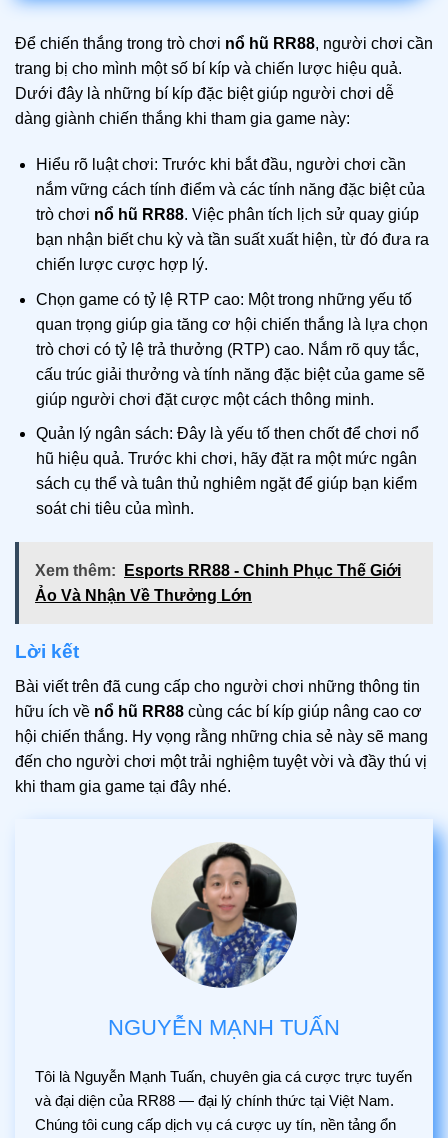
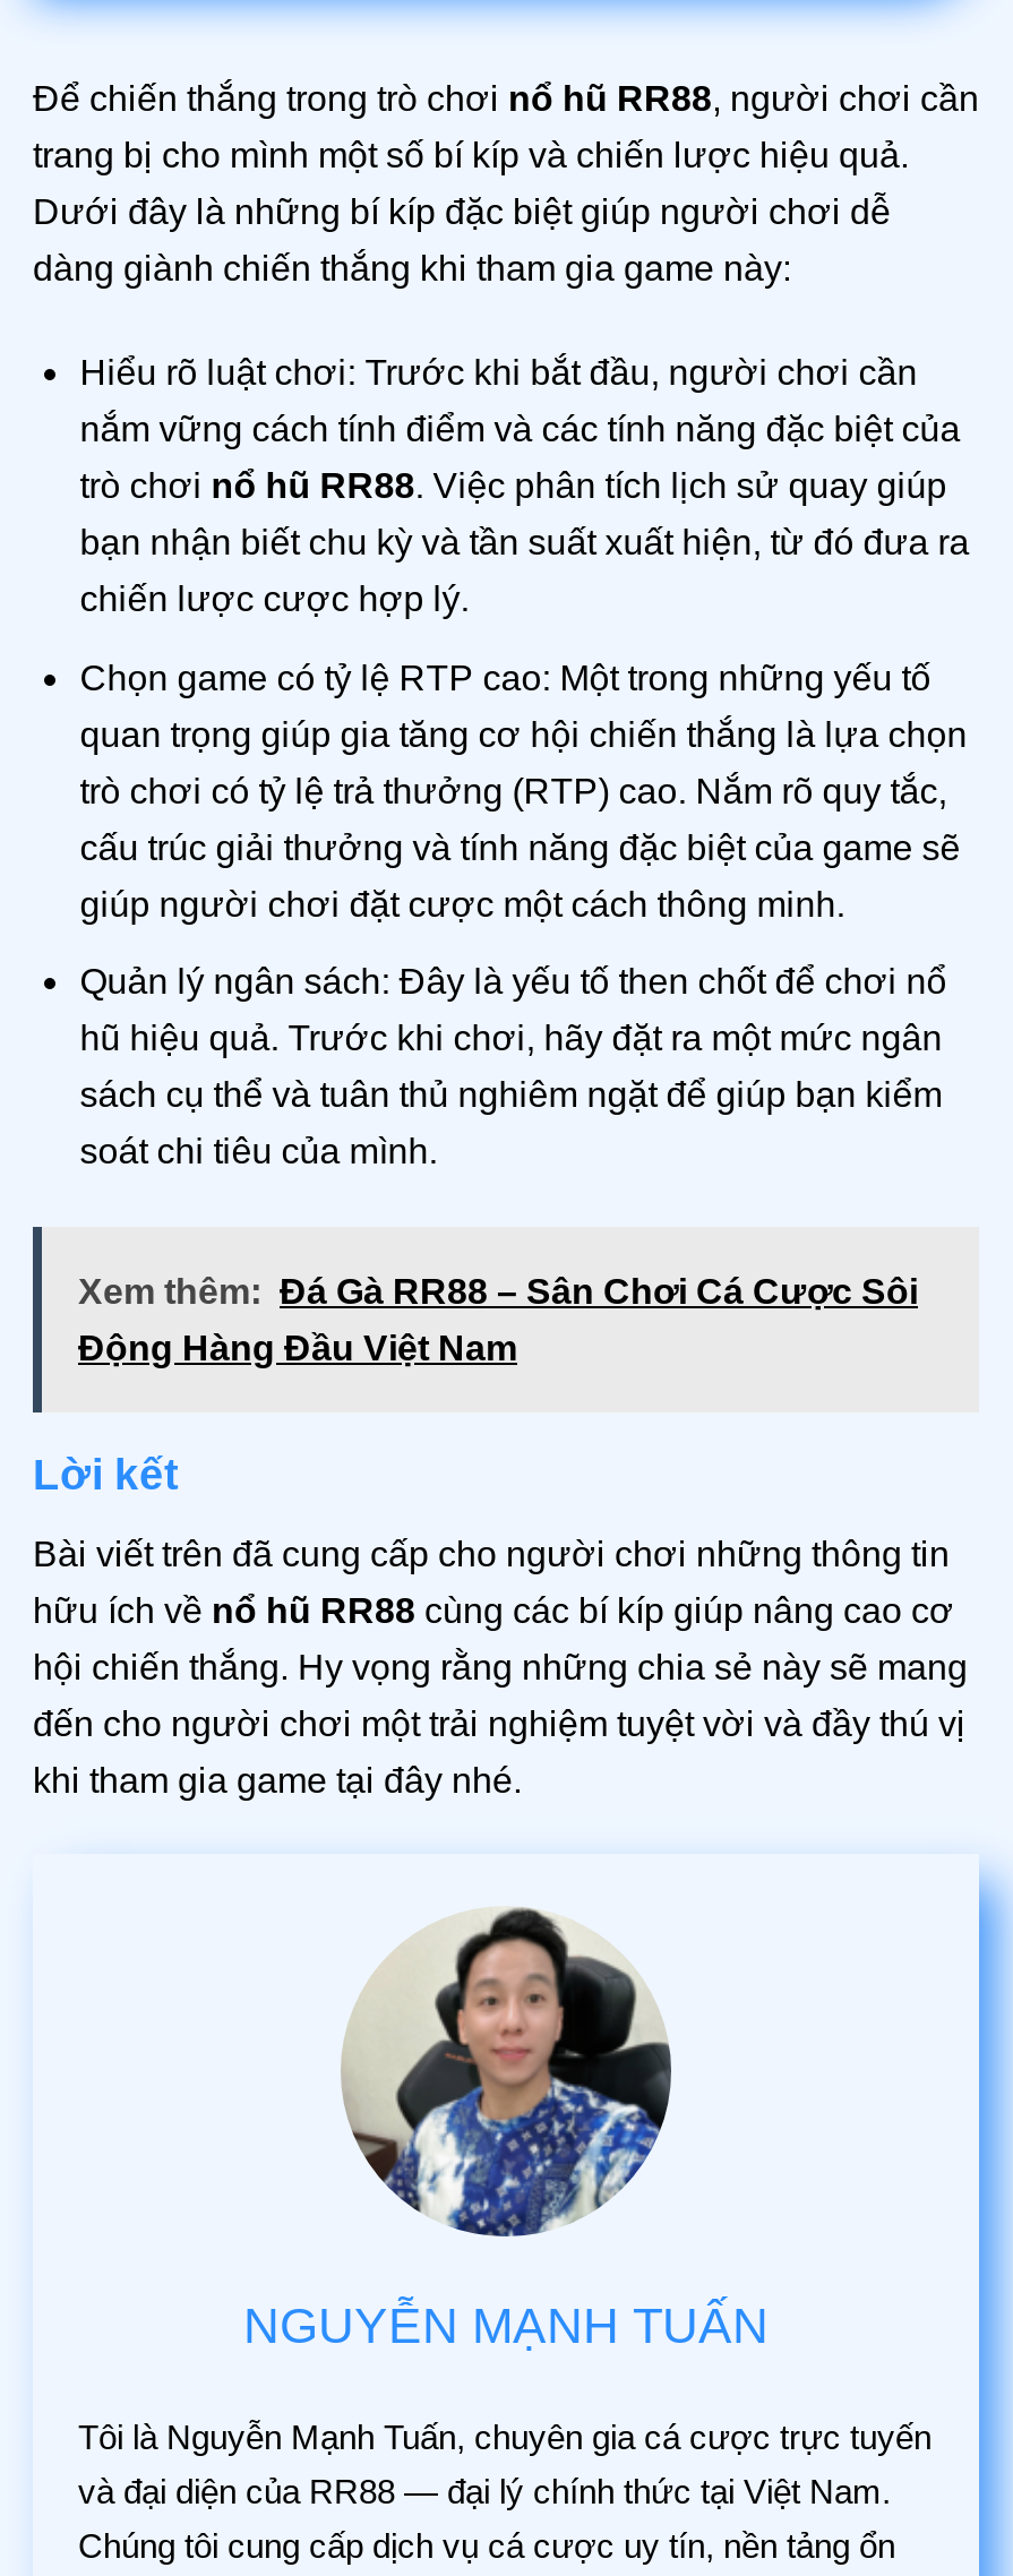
- Xem thêm: Esports RR88 - Chinh Phục Thế Giới
+ Xem thêm: Đá Gà RR88 – Sân Chơi Cá Cược Sôi

- Ảo Và Nhận Về Thưởng Lớn
+ Động Hàng Đầu Việt Nam
